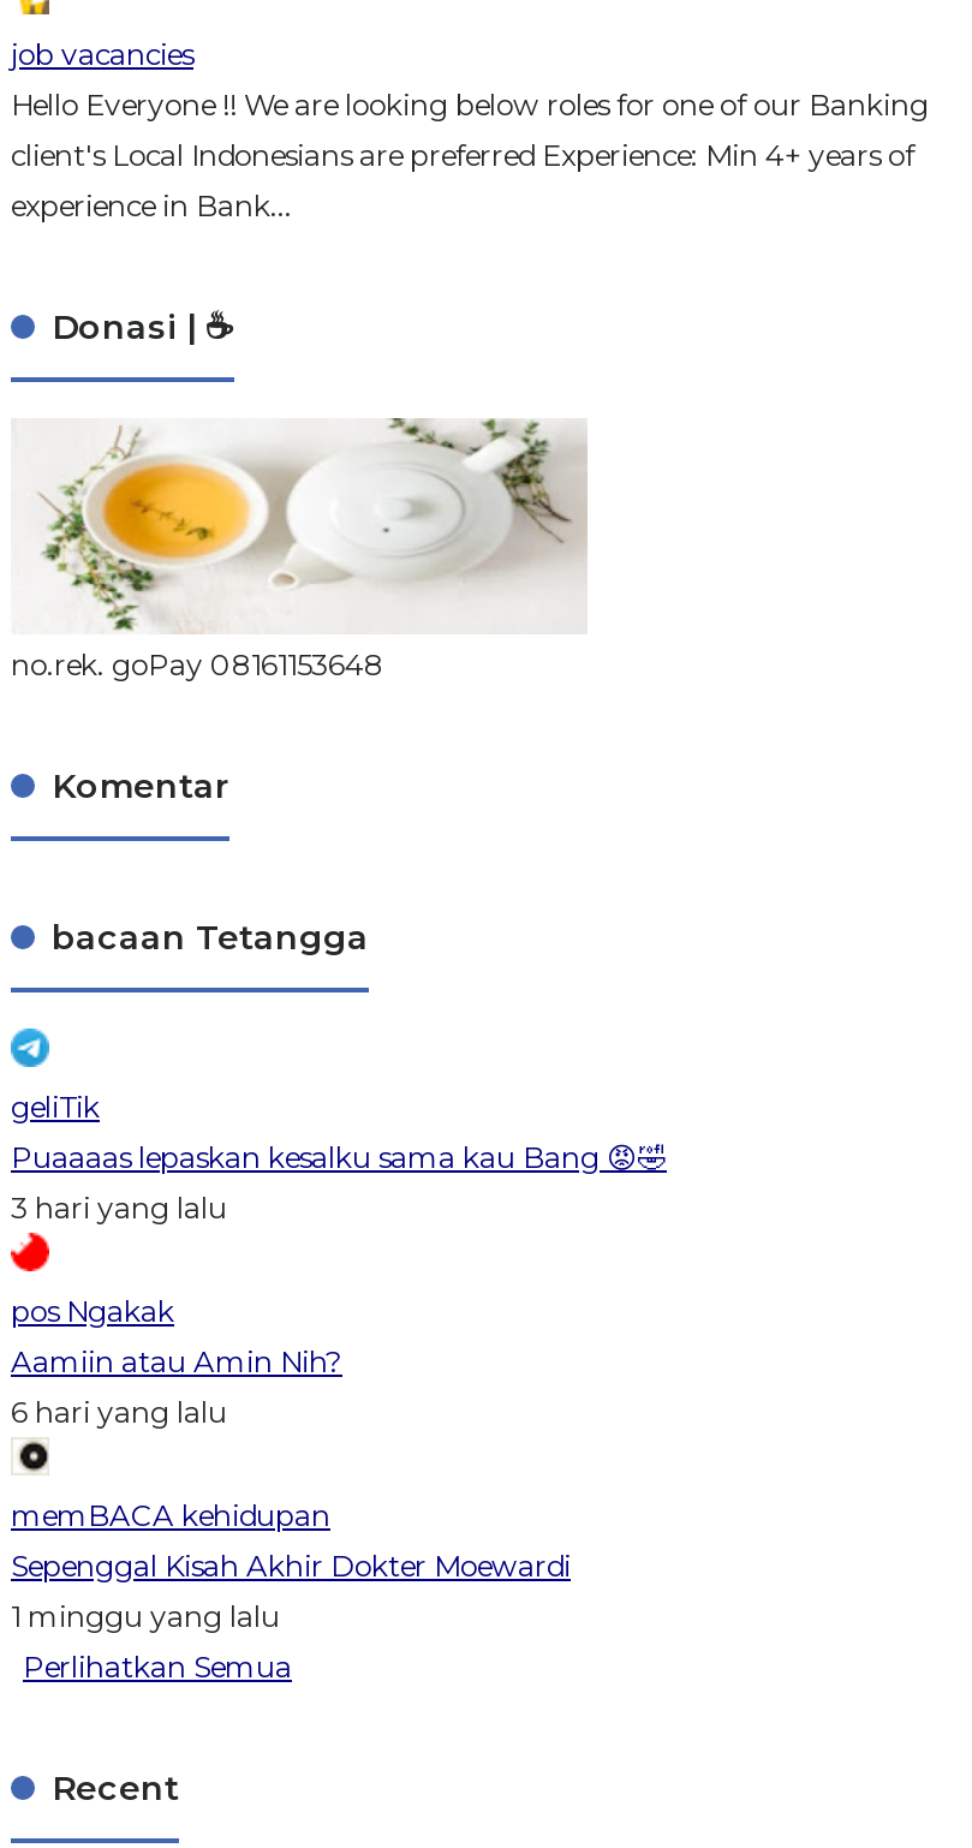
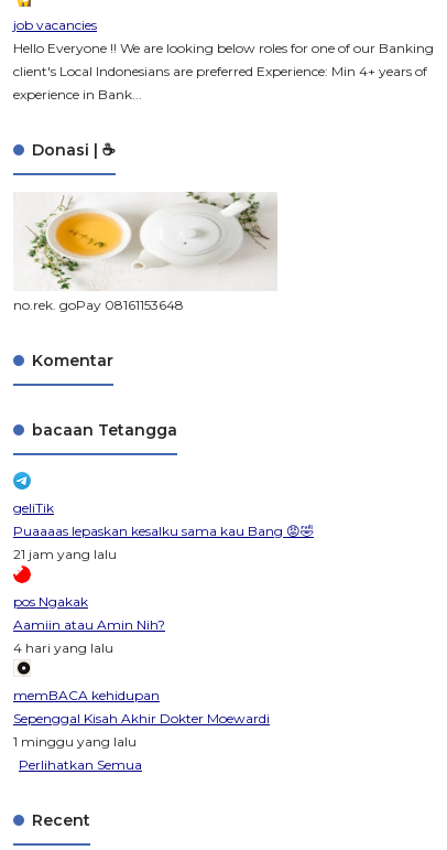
- 3 hari yang lalu
+ 21 jam yang lalu

- 6 hari yang lalu
+ 4 hari yang lalu
